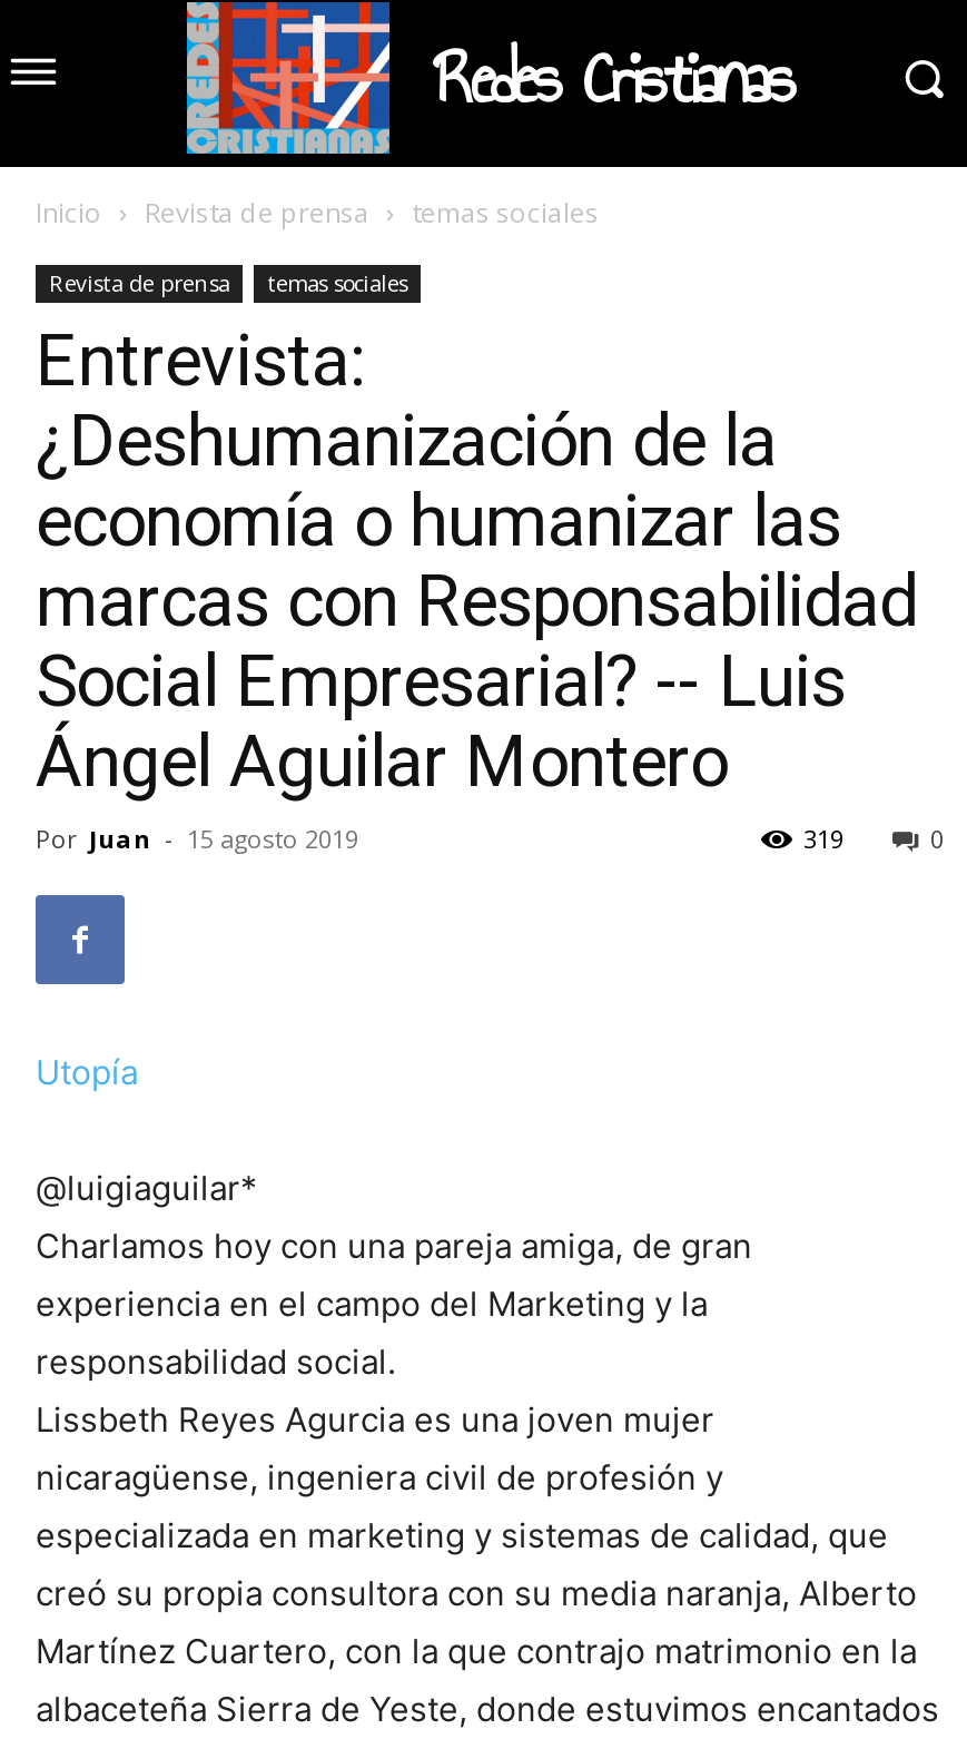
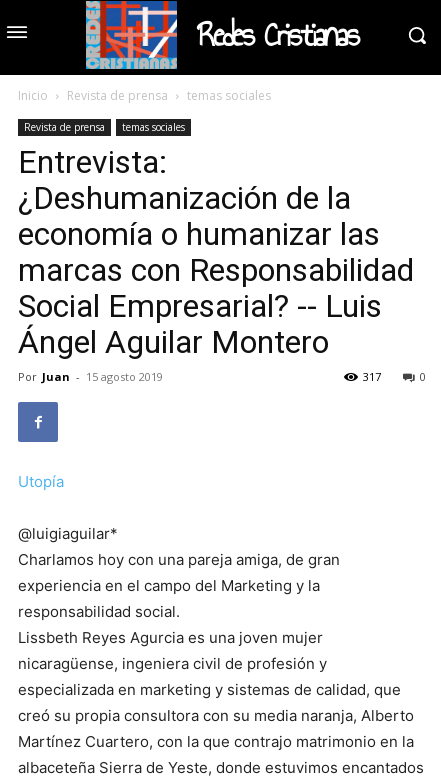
- 319
+ 317
